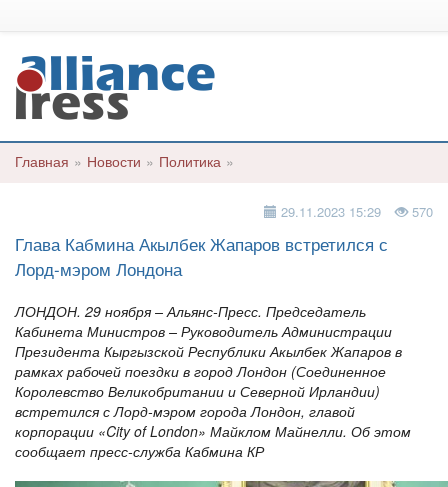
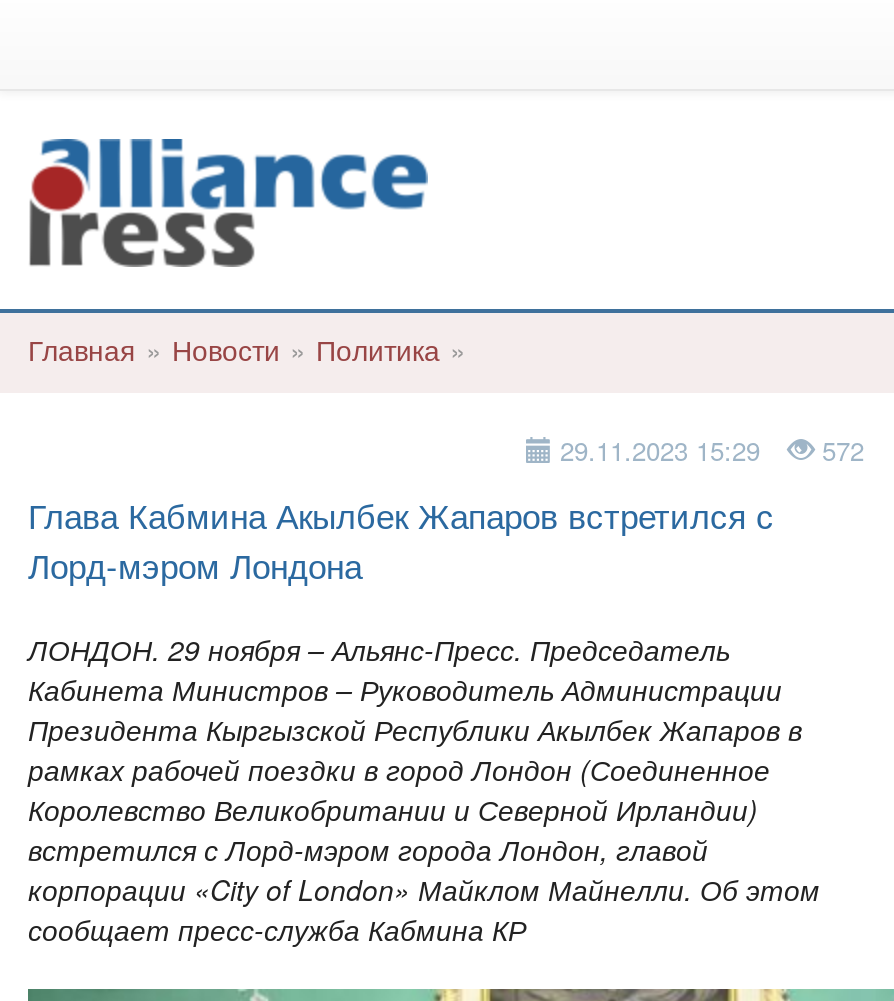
- 29.11.2023 15:29 570
+ 29.11.2023 15:29 572
